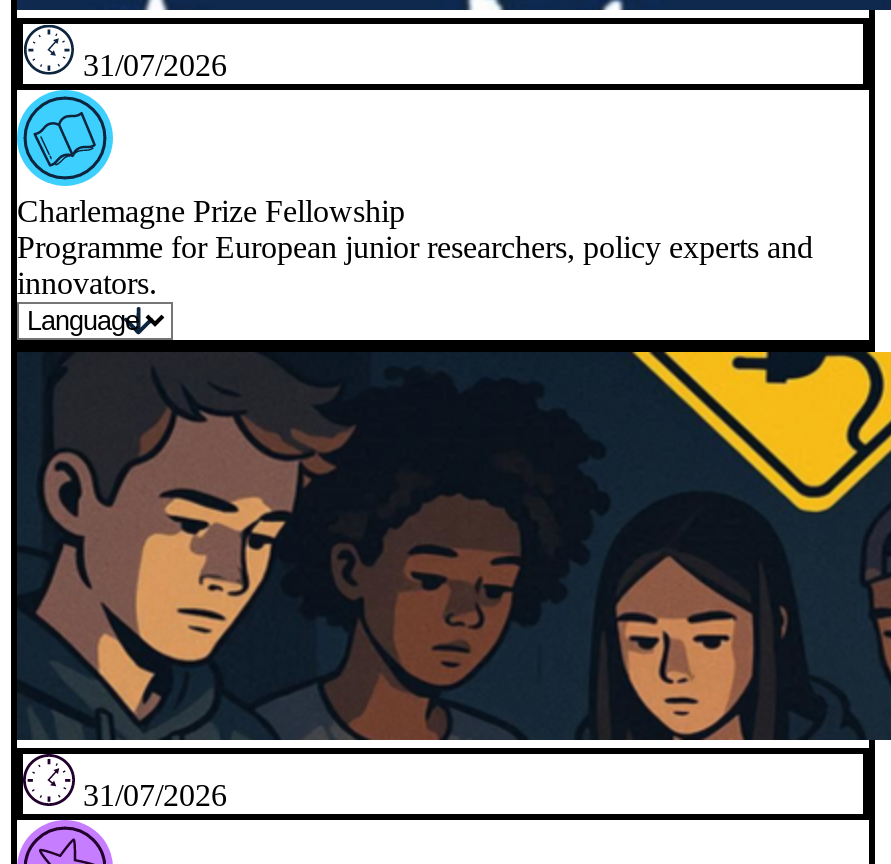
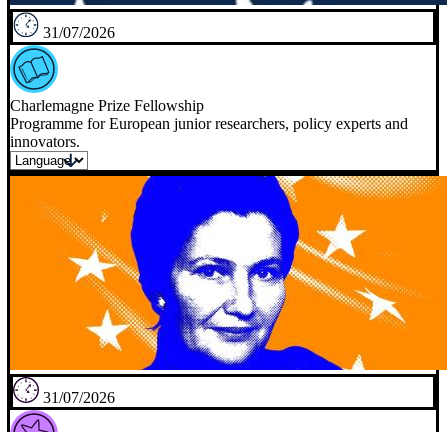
- [image]
+ [image]
